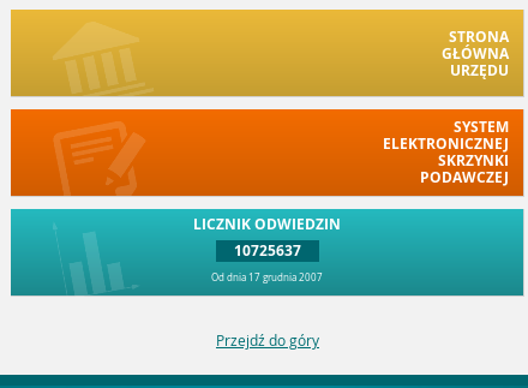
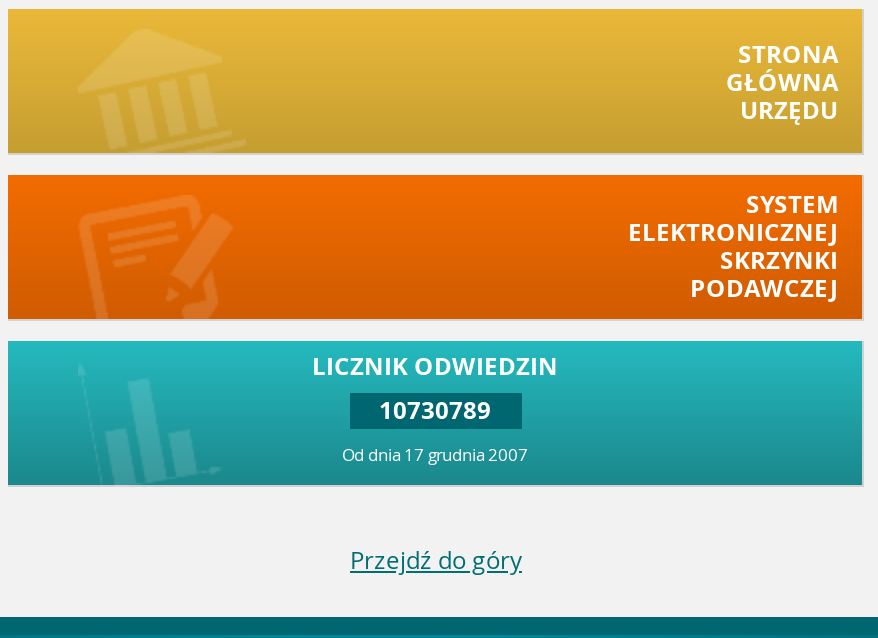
- 10725637
+ 10730789
